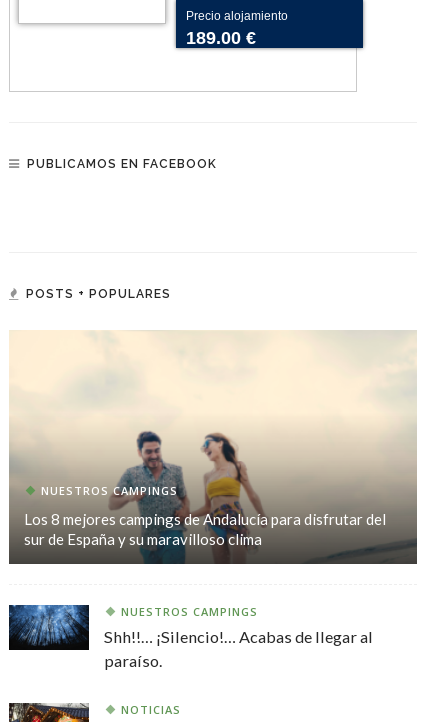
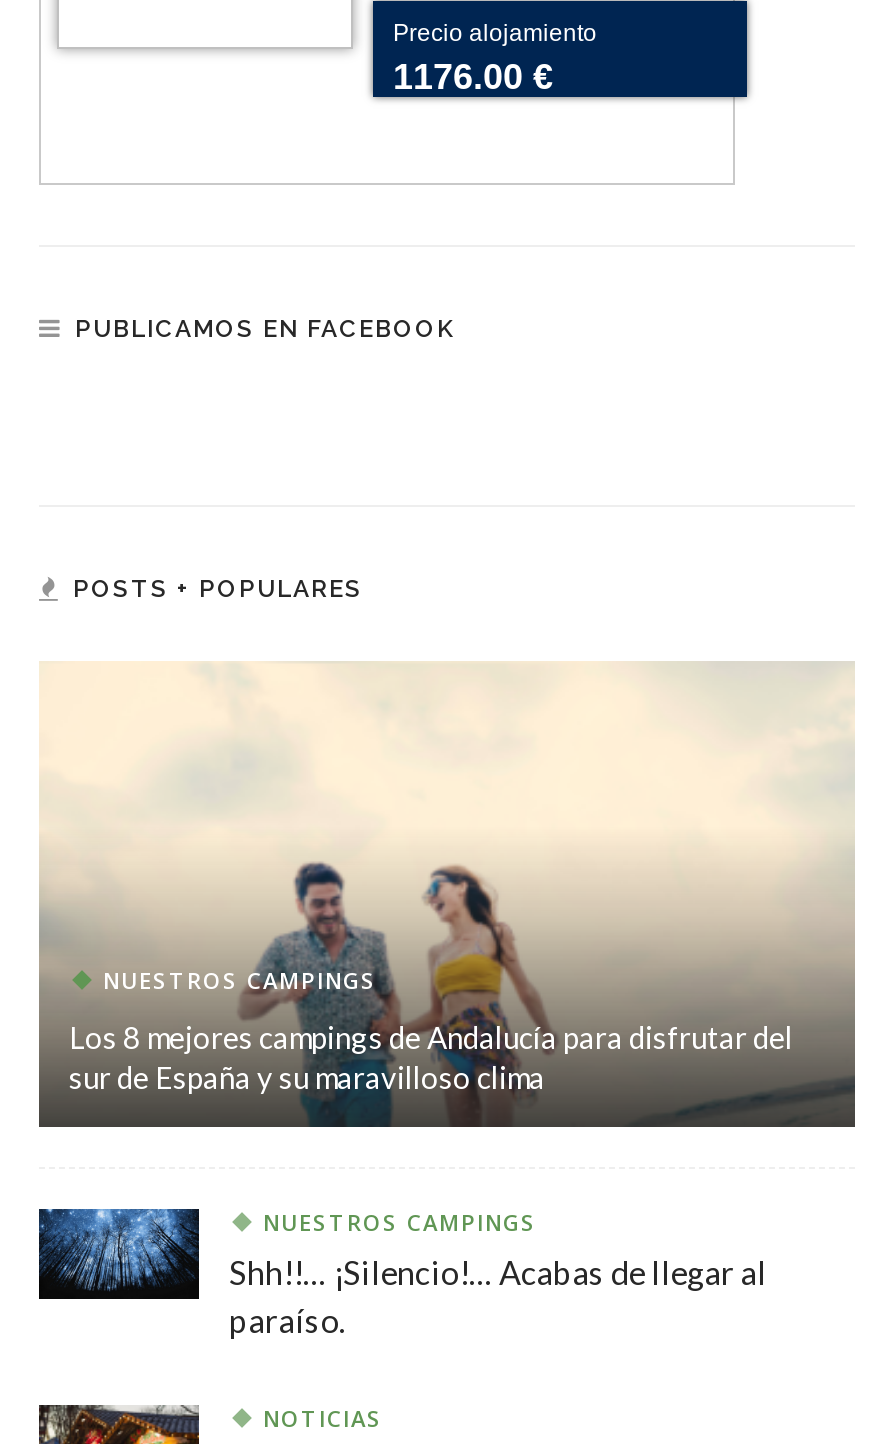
- 189.00 €
+ 1176.00 €
